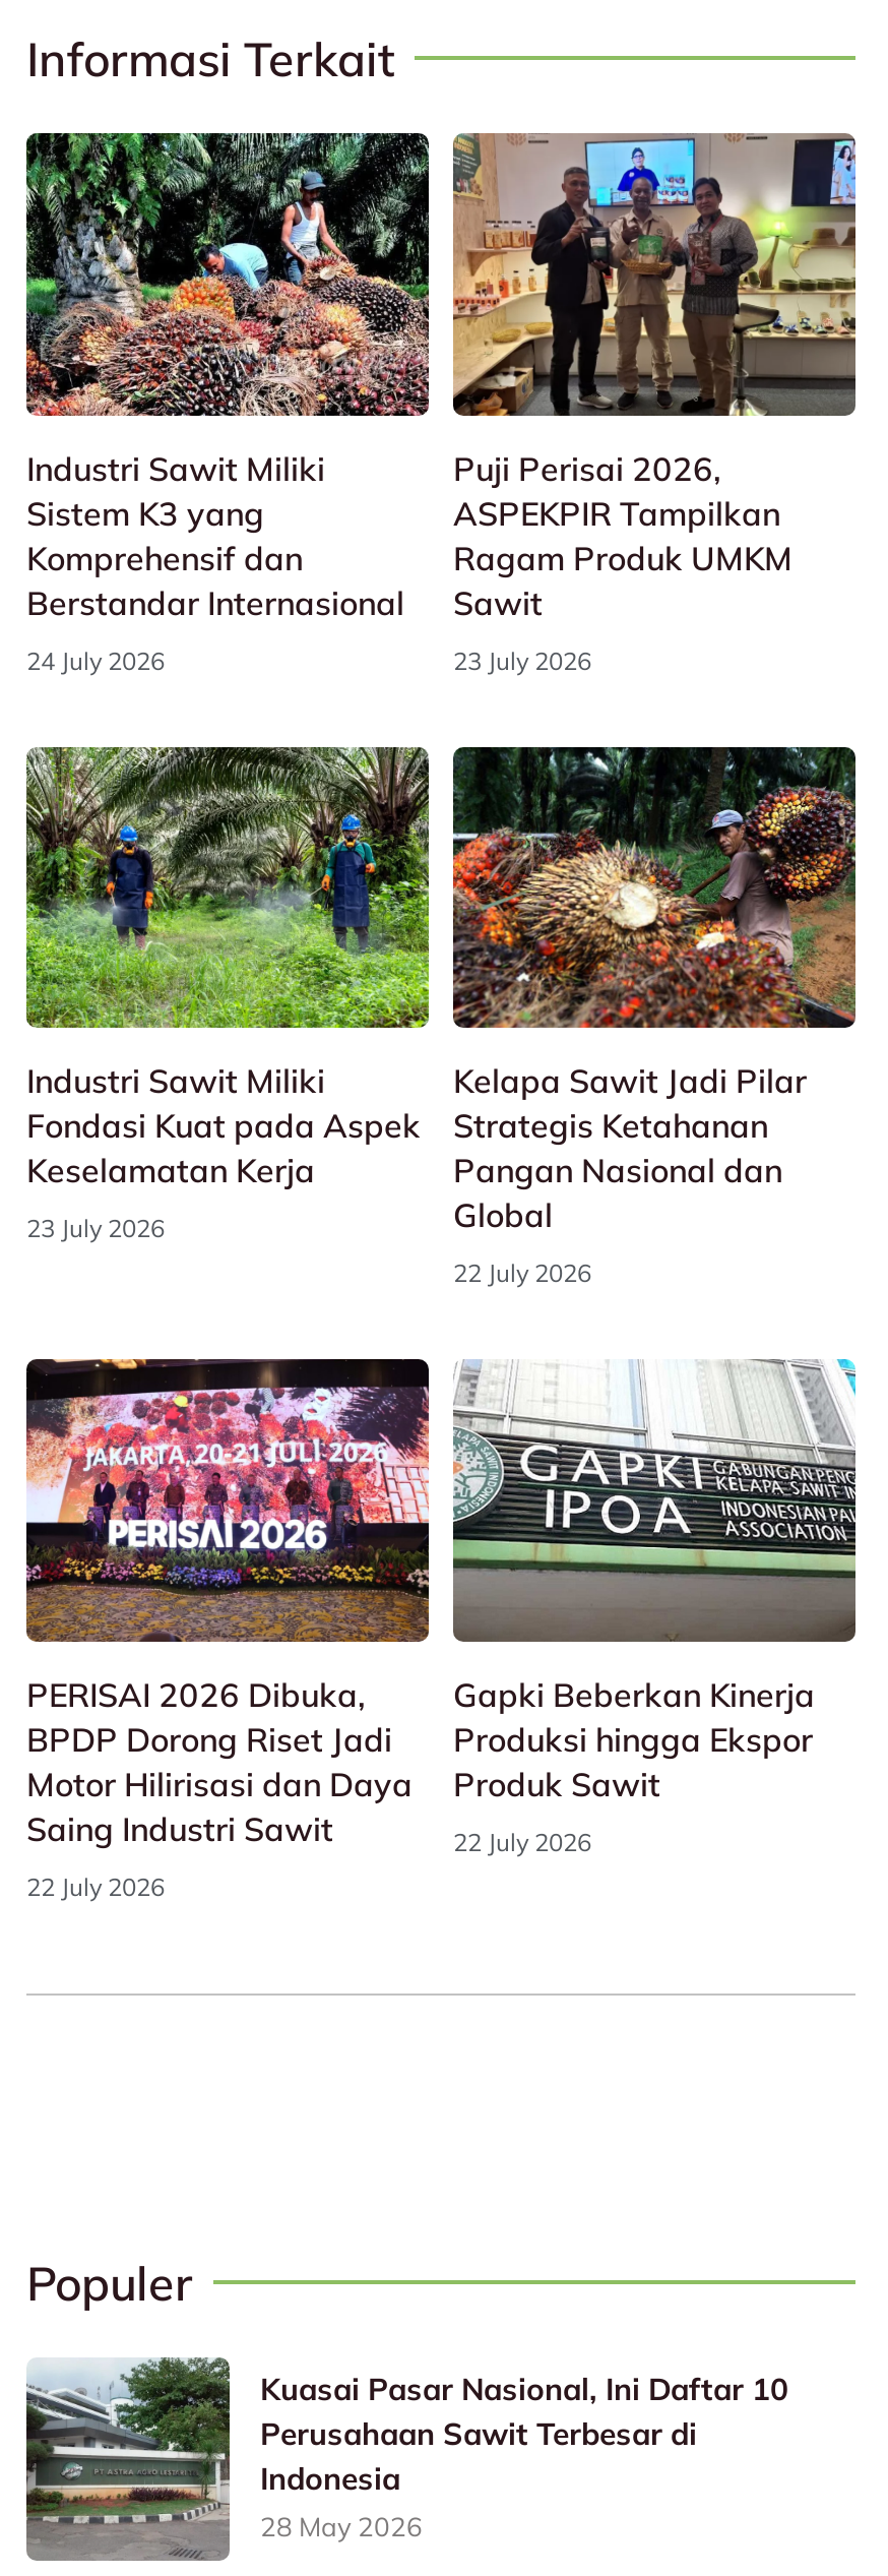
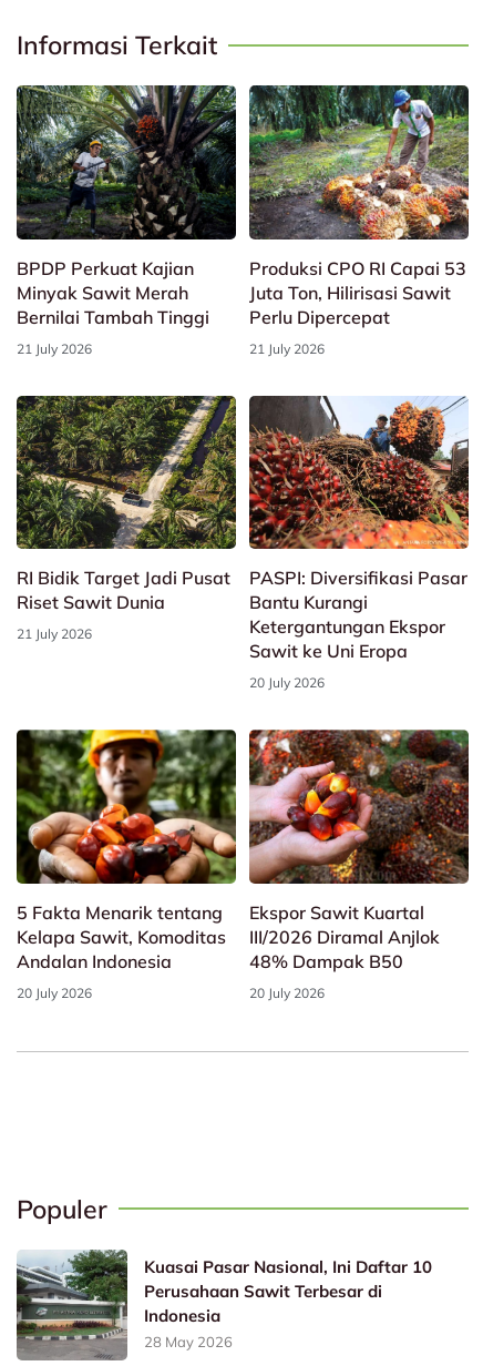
- [image]
- Industri Sawit Miliki
- Sistem K3 yang
- Komprehensif dan
- Berstandar Internasional
+ [image]
+ BPDP Perkuat Kajian
+ Minyak Sawit Merah
+ Bernilai Tambah Tinggi

- [image]
- Puji Perisai 2026,
- ASPEKPIR Tampilkan
- Ragam Produk UMKM
- Sawit
+ [image]
+ Produksi CPO RI Capai 53
+ Juta Ton, Hilirisasi Sawit
+ Perlu Dipercepat

- 24 July 2026
+ 21 July 2026

- 23 July 2026
+ 21 July 2026

- [image]
- Industri Sawit Miliki
- Fondasi Kuat pada Aspek
- Keselamatan Kerja
+ [image]
+ RI Bidik Target Jadi Pusat
+ Riset Sawit Dunia

- [image]
- Kelapa Sawit Jadi Pilar
- Strategis Ketahanan
- Pangan Nasional dan
- Global
+ [image]
+ PASPI: Diversifikasi Pasar
+ Bantu Kurangi
+ Ketergantungan Ekspor
+ Sawit ke Uni Eropa

- 23 July 2026
+ 21 July 2026

- 22 July 2026
+ 20 July 2026

- [image]
- PERISAI 2026 Dibuka,
- BPDP Dorong Riset Jadi
- Motor Hilirisasi dan Daya
- Saing Industri Sawit
+ [image]
+ 5 Fakta Menarik tentang
+ Kelapa Sawit, Komoditas
+ Andalan Indonesia

- [image]
- Gapki Beberkan Kinerja
- Produksi hingga Ekspor
- Produk Sawit
+ [image]
+ Ekspor Sawit Kuartal
+ III/2026 Diramal Anjlok
+ 48% Dampak B50

- 22 July 2026
+ 20 July 2026

- 22 July 2026
+ 20 July 2026
